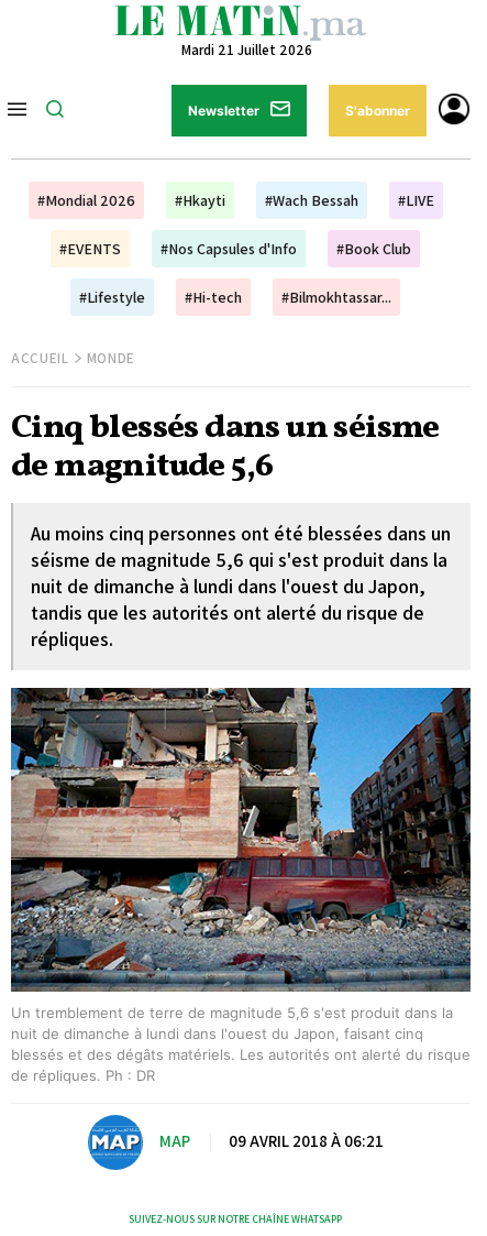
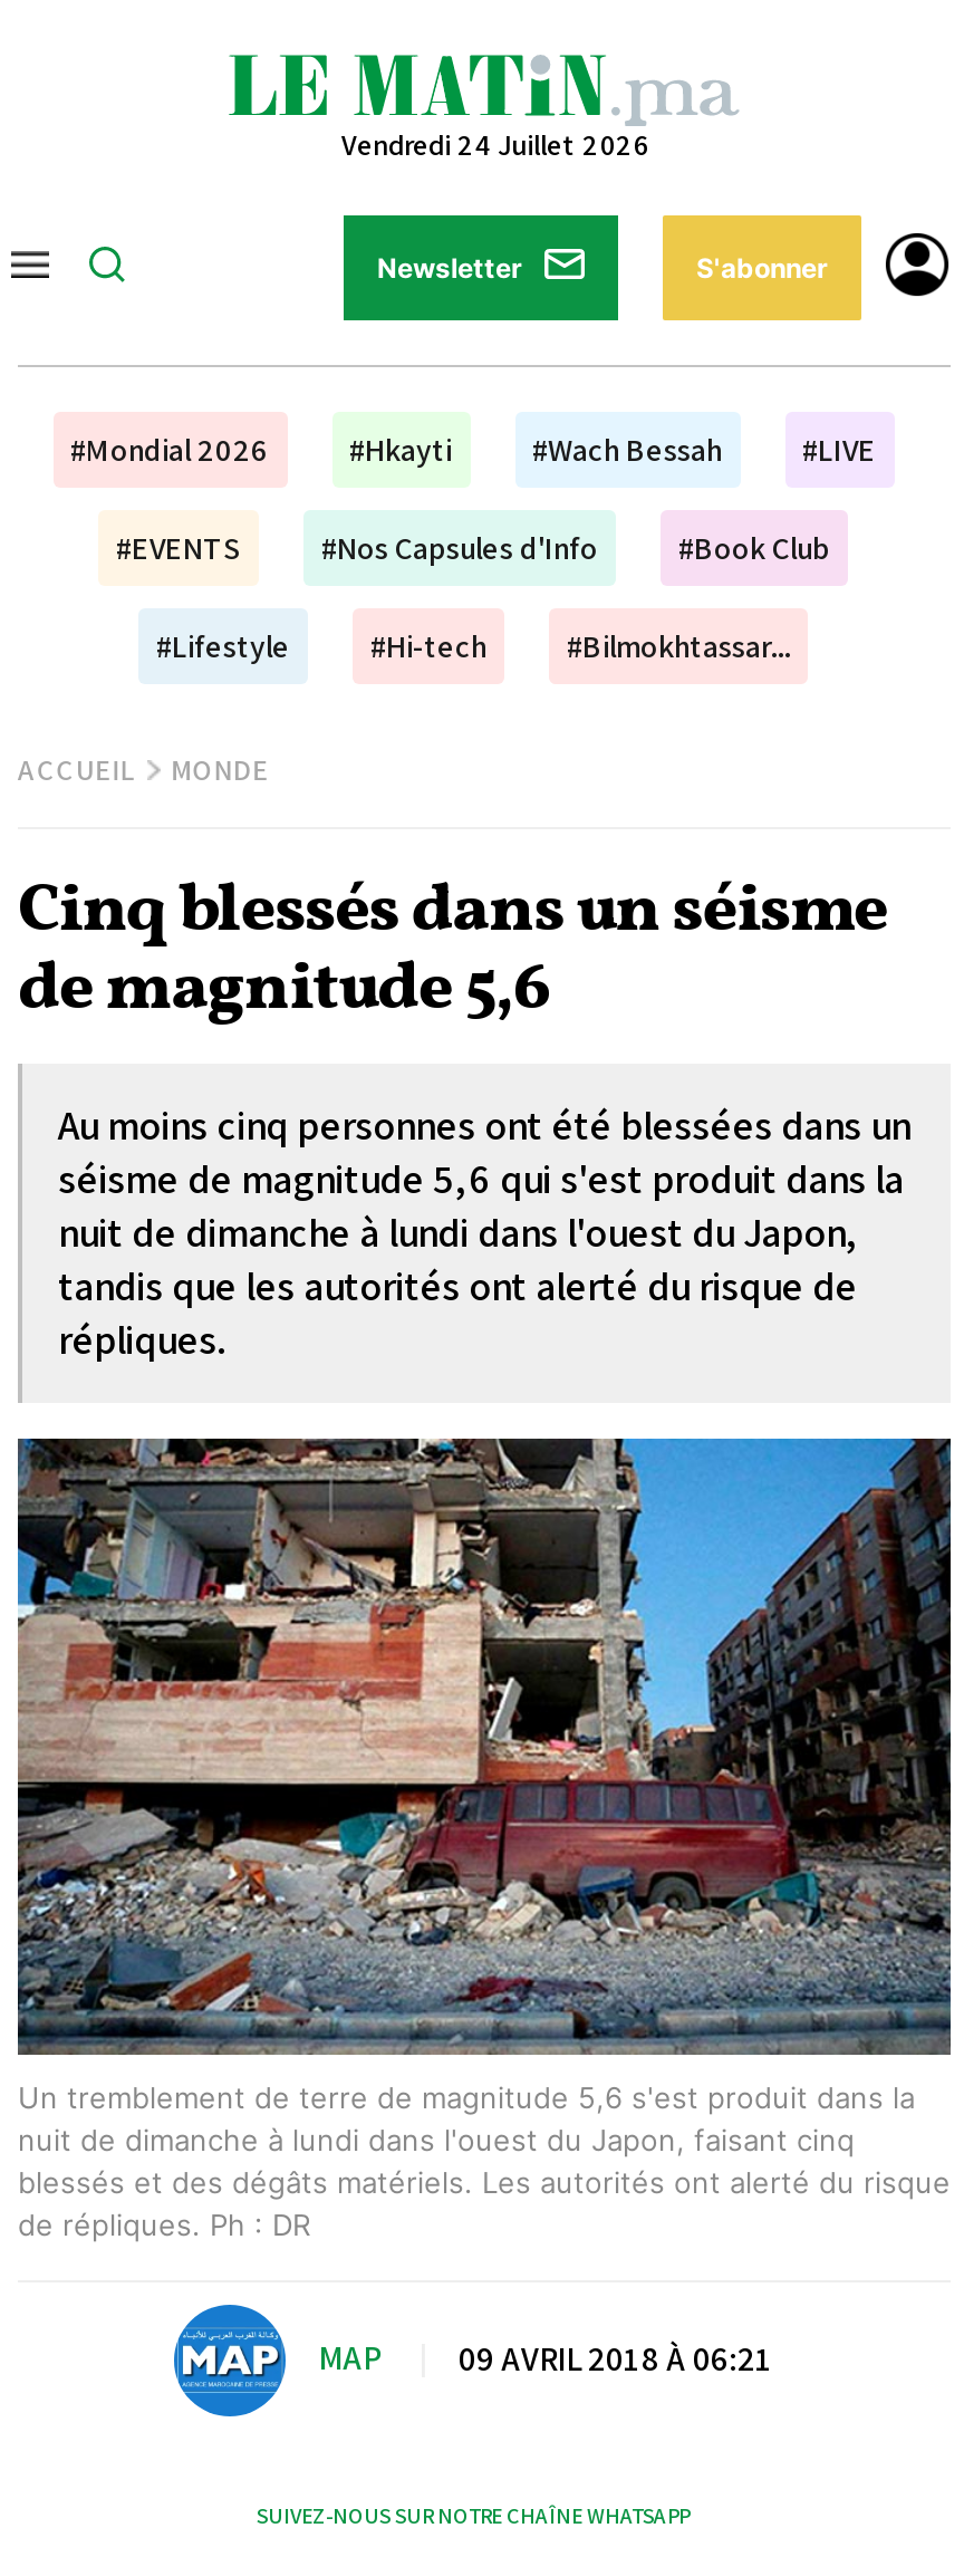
- Mardi 21 Juillet 2026
+ Vendredi 24 Juillet 2026
